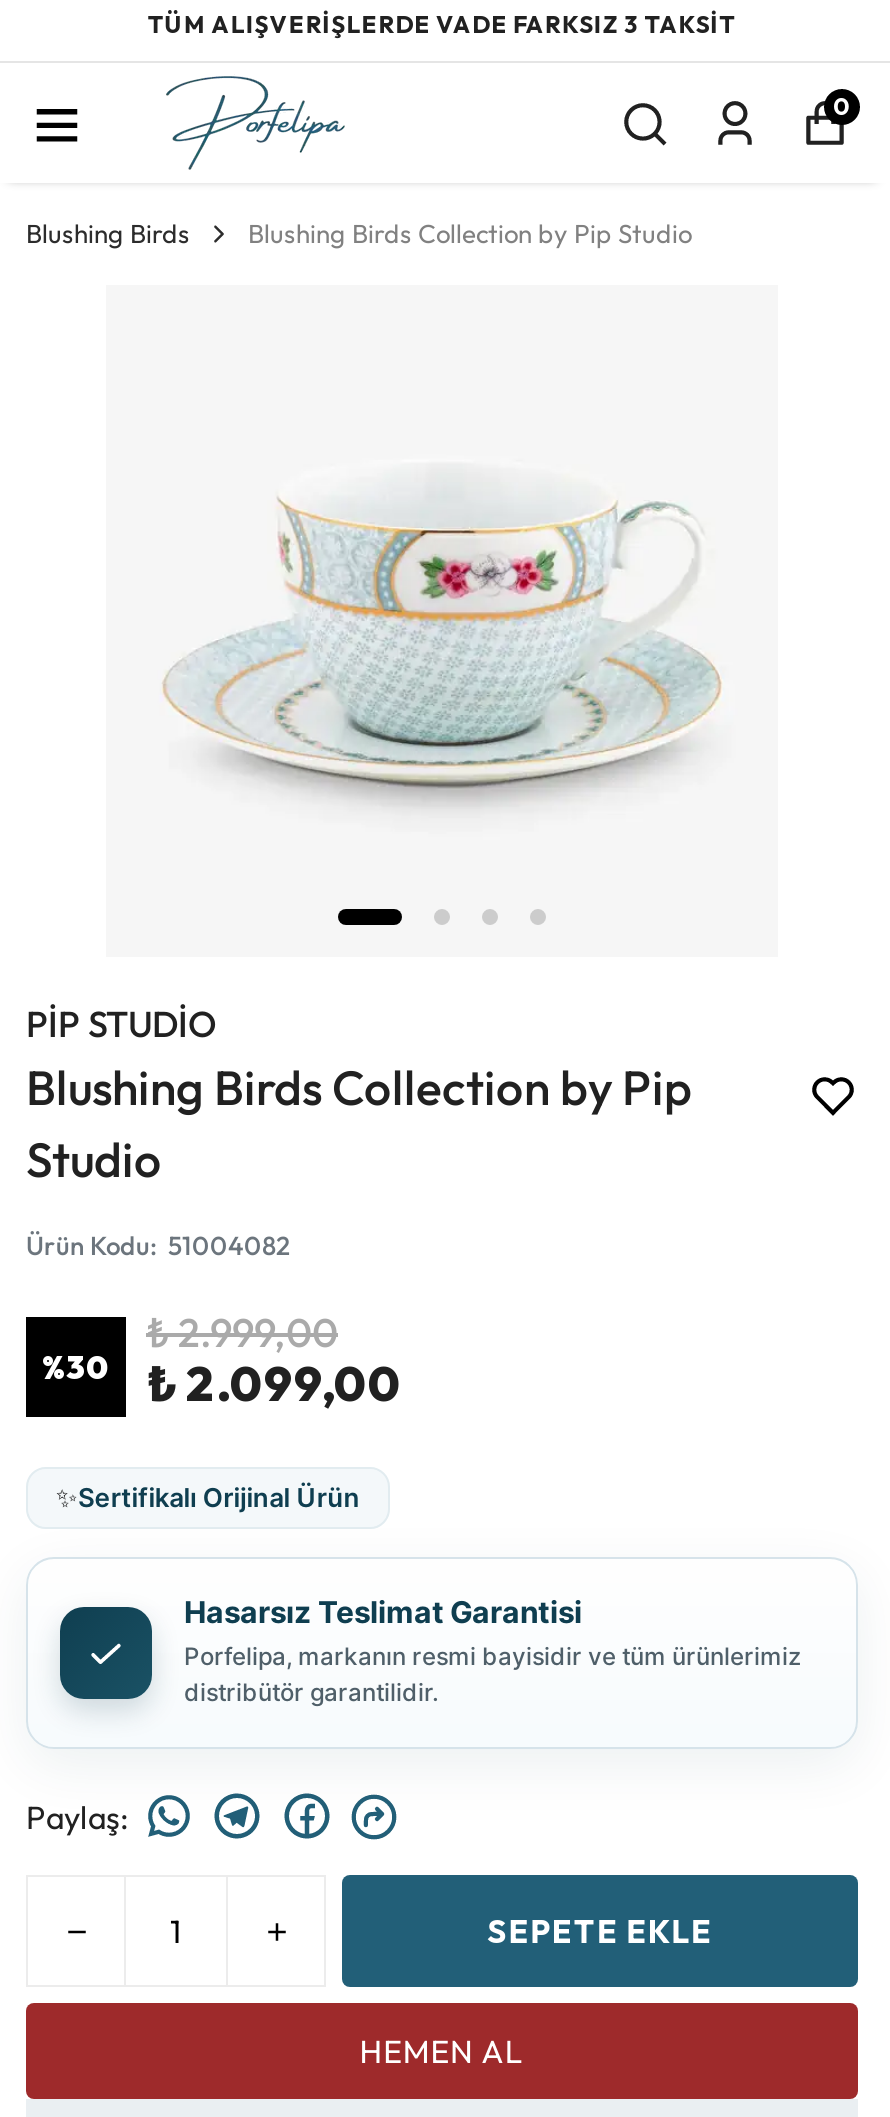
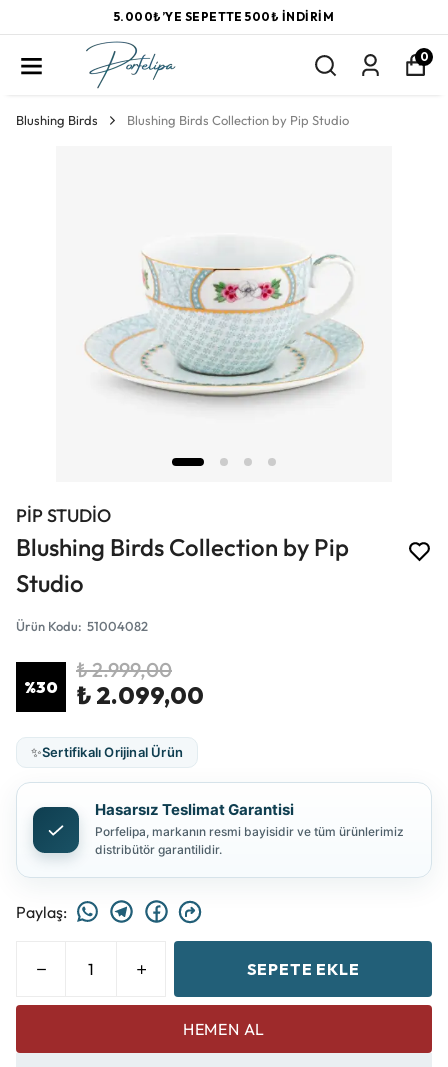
- TÜM ALIŞVERİŞLERDE VADE FARKSIZ 3 TAKSİT
+ 5.000₺’YE SEPETTE 500₺ İNDIRIM
